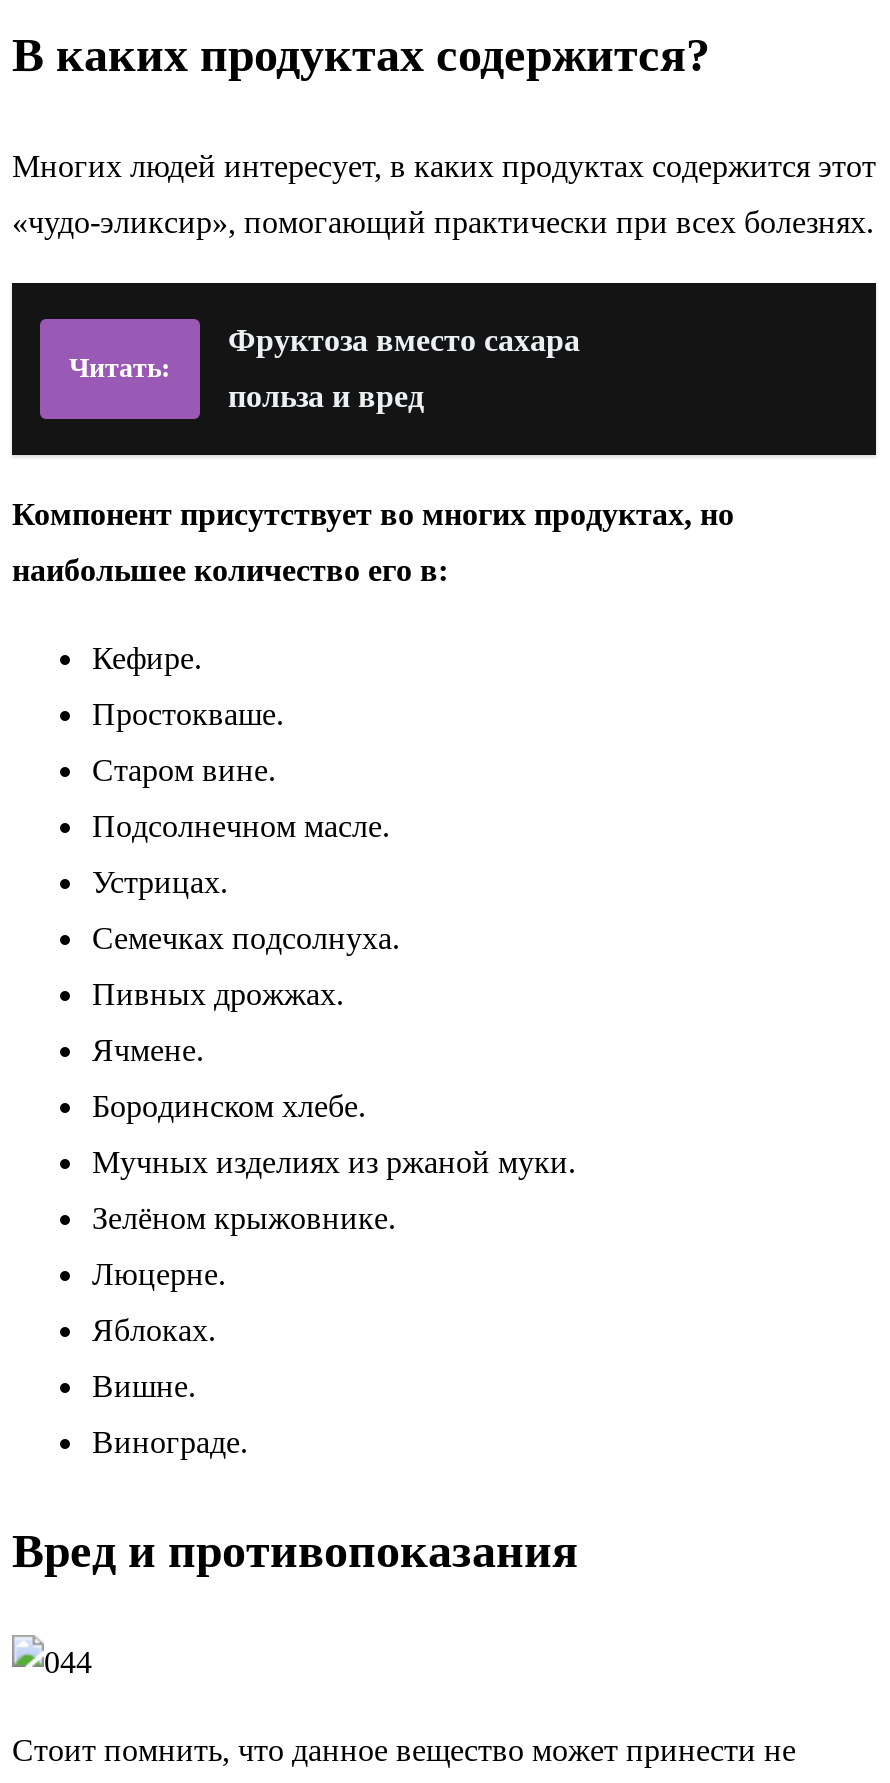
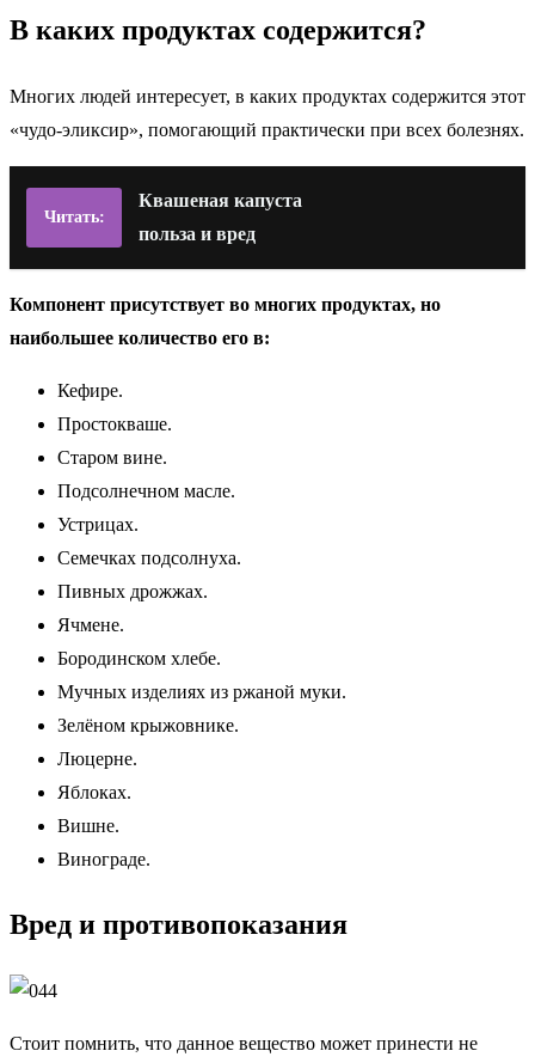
- Фруктоза вместо сахара
+ Квашеная капуста
